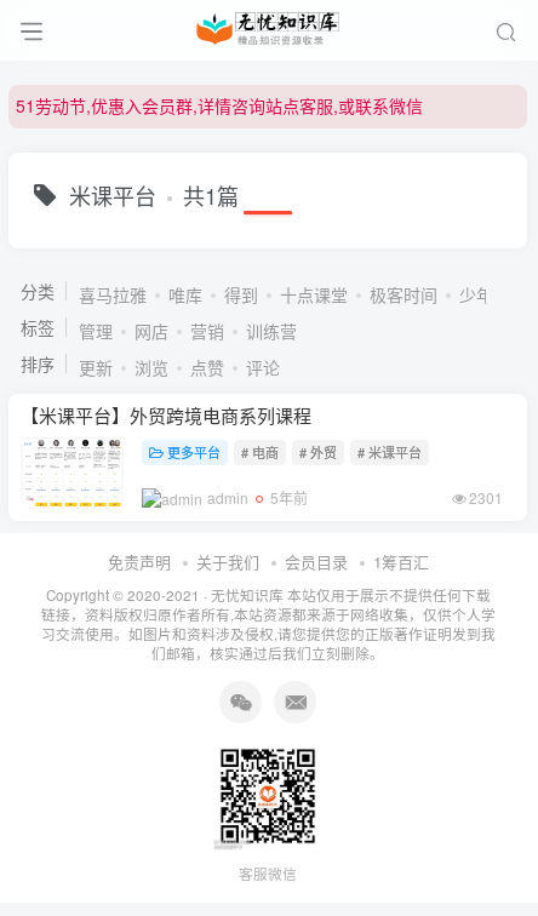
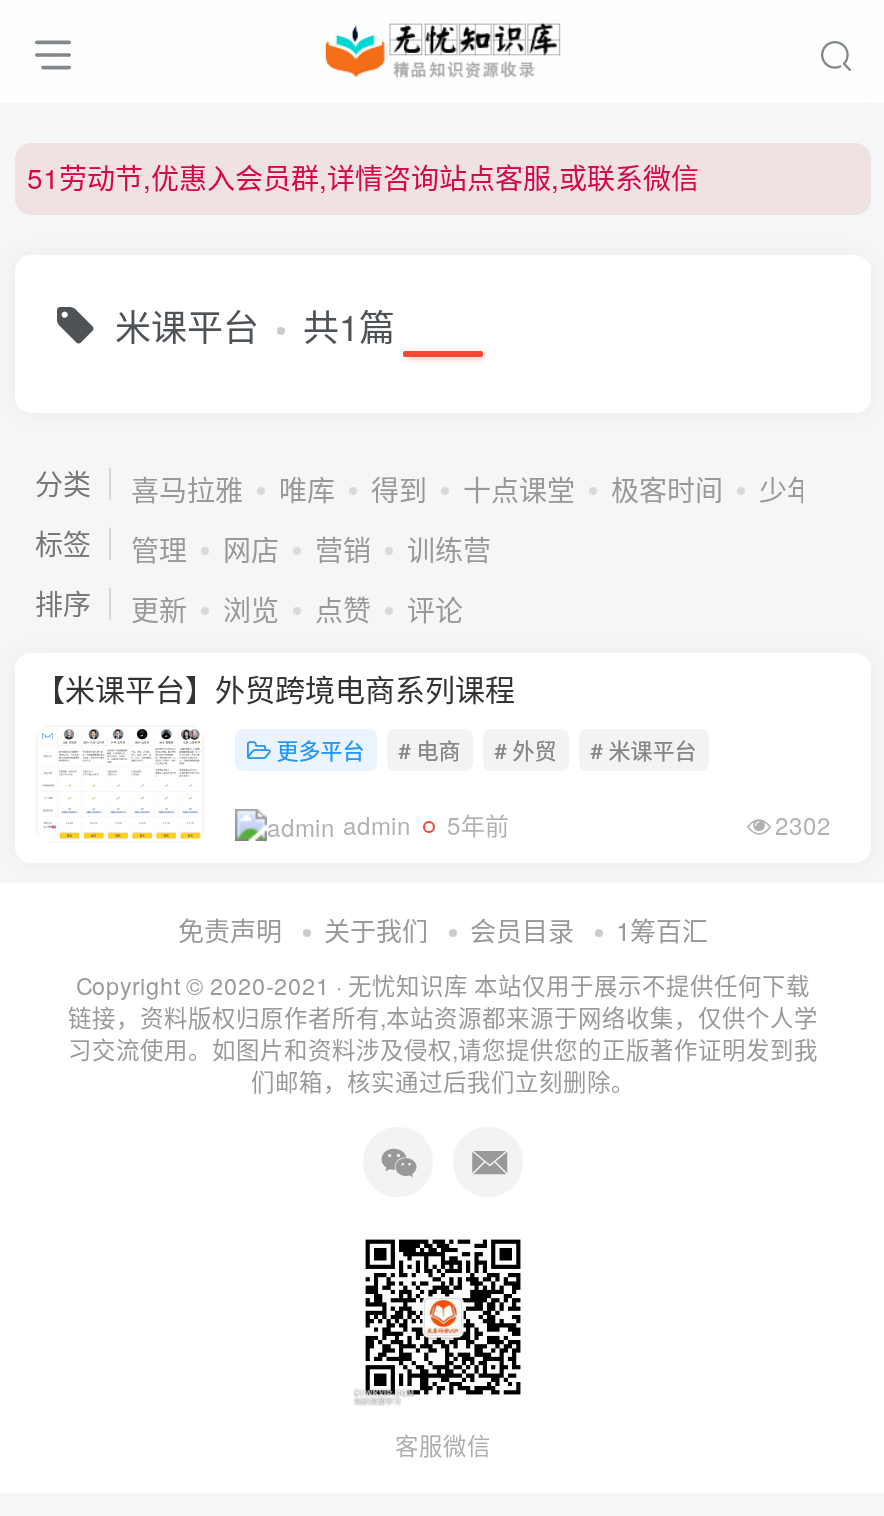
- 2301
+ 2302
